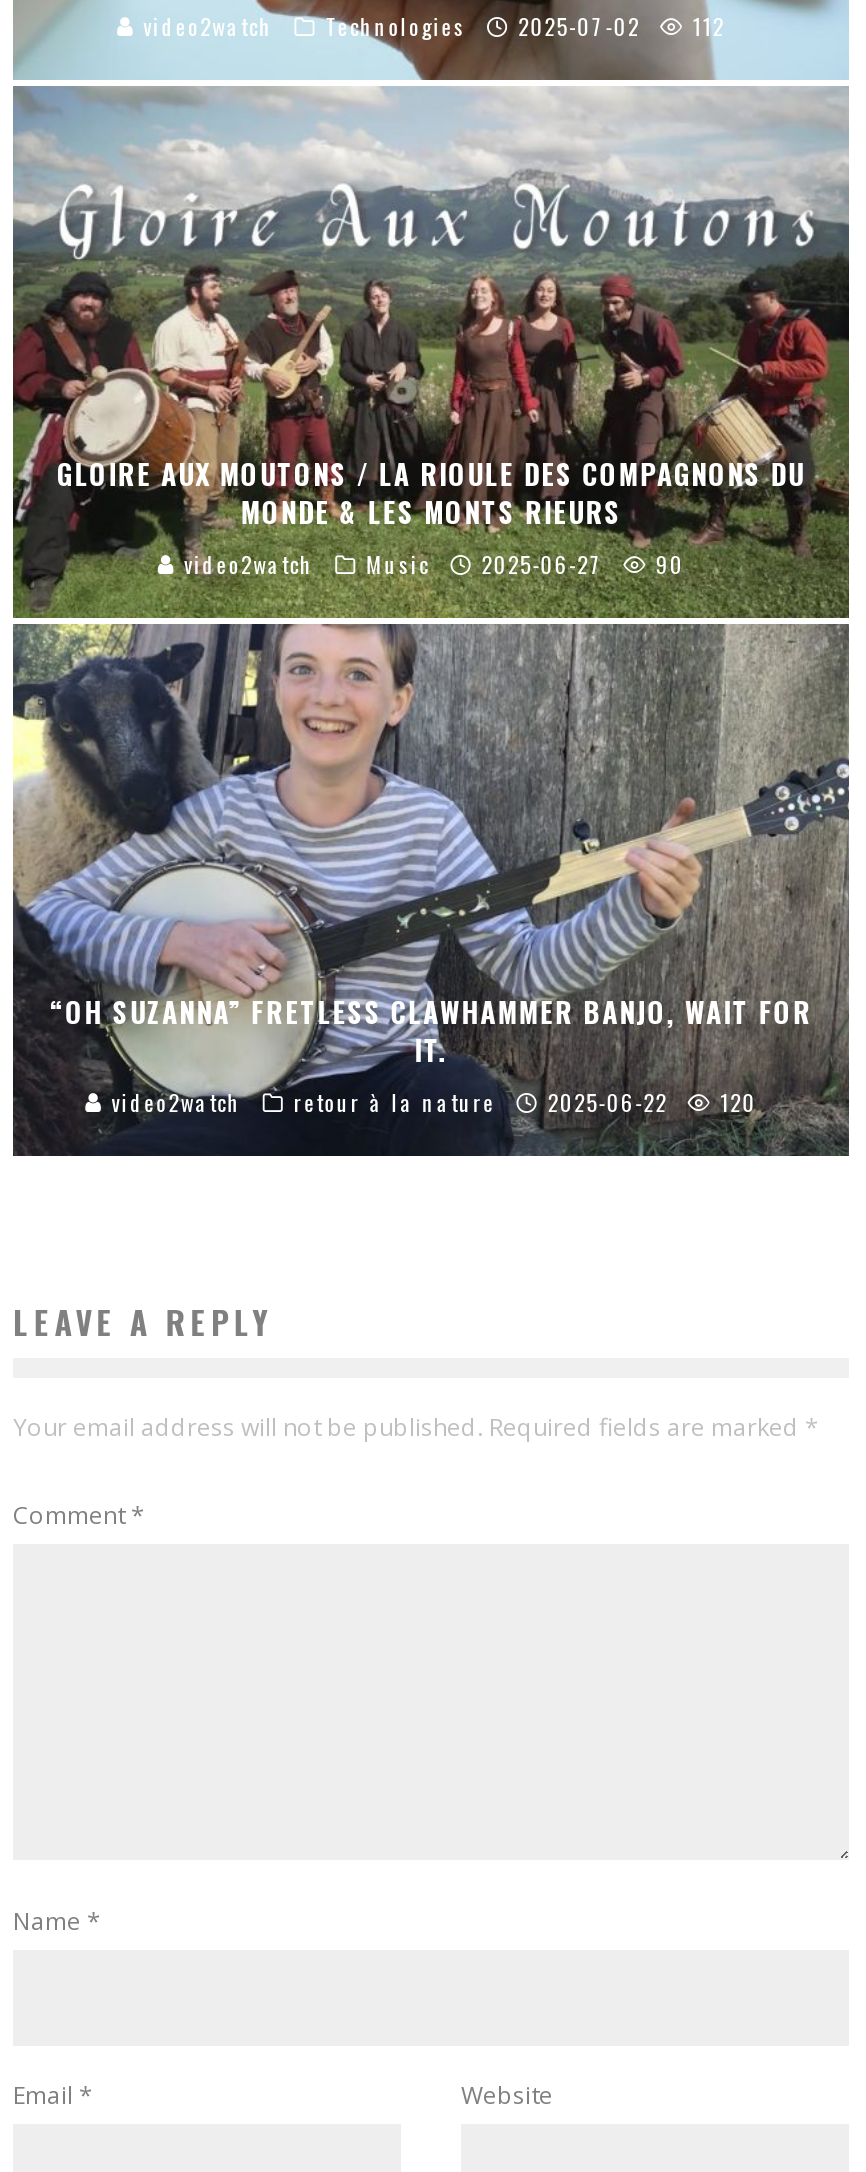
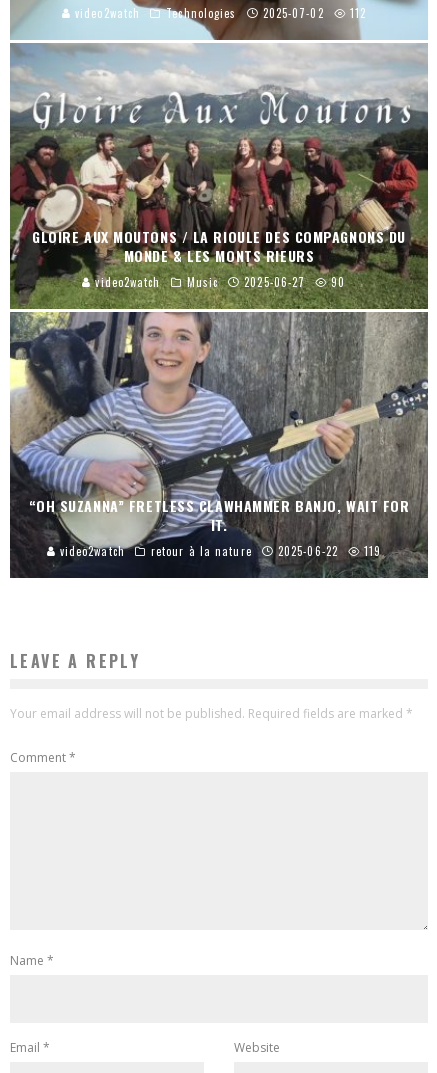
- video2watch retour à la nature 2025-06-22 120
+ video2watch retour à la nature 2025-06-22 119
